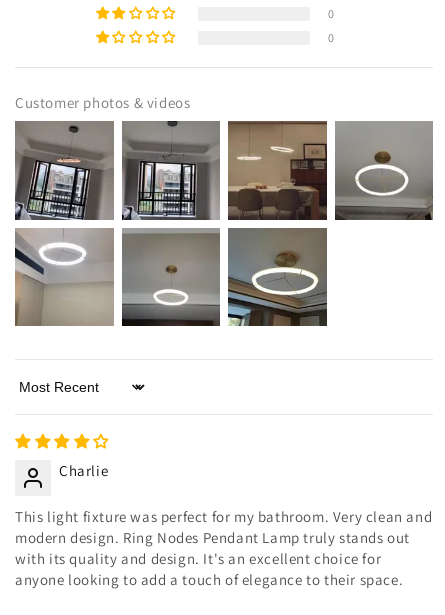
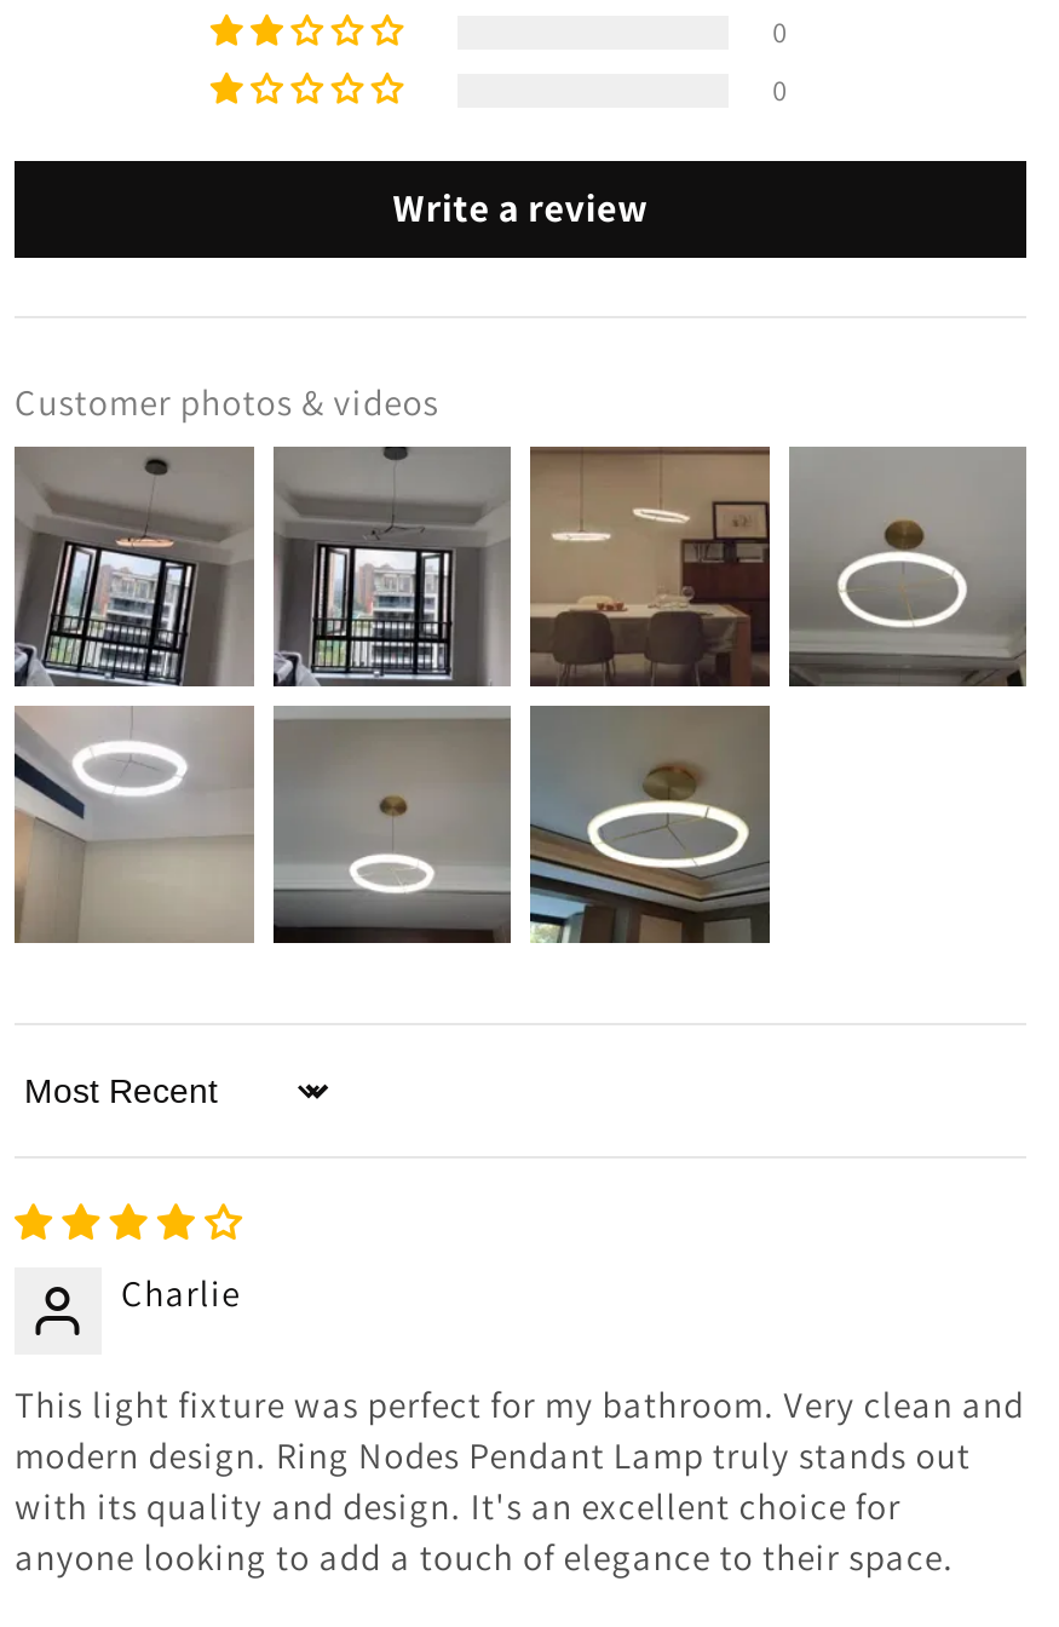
+ Write a review
